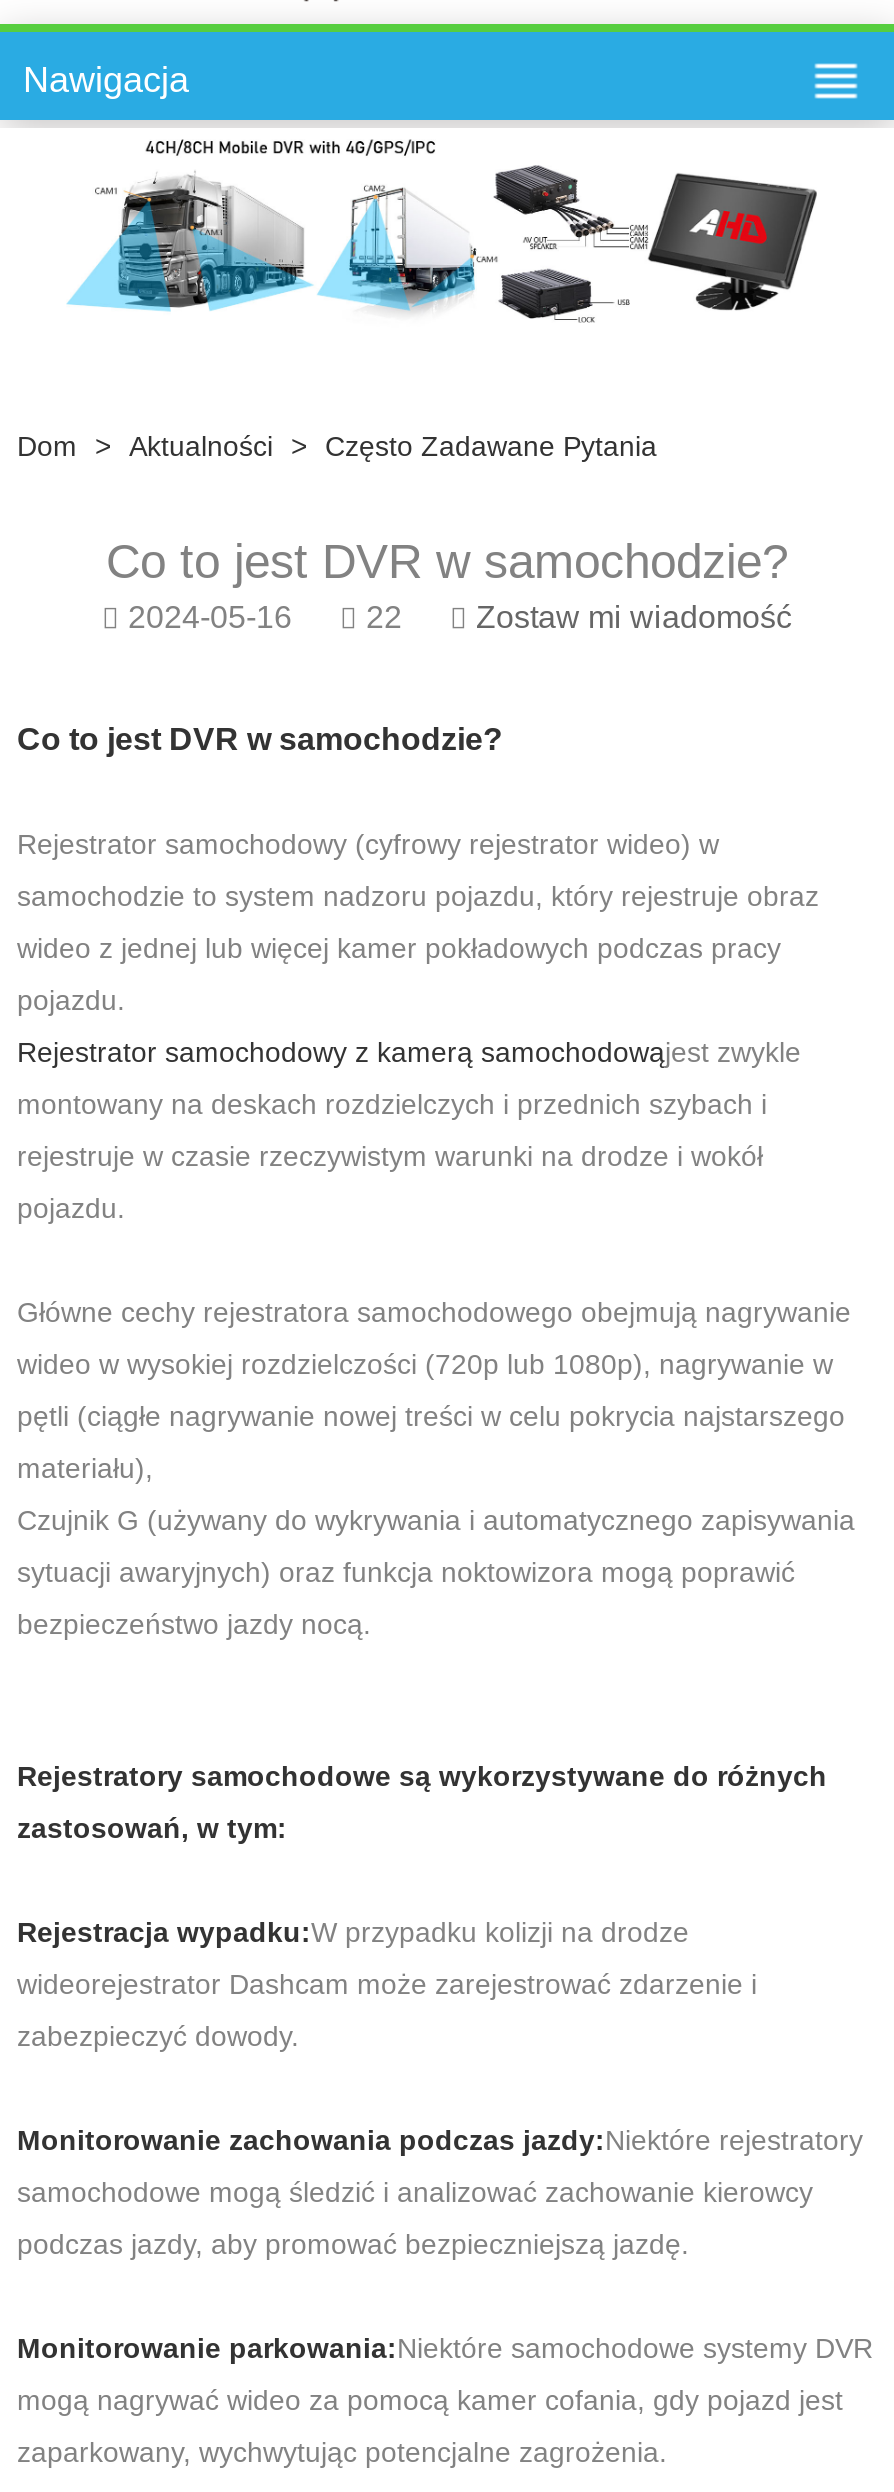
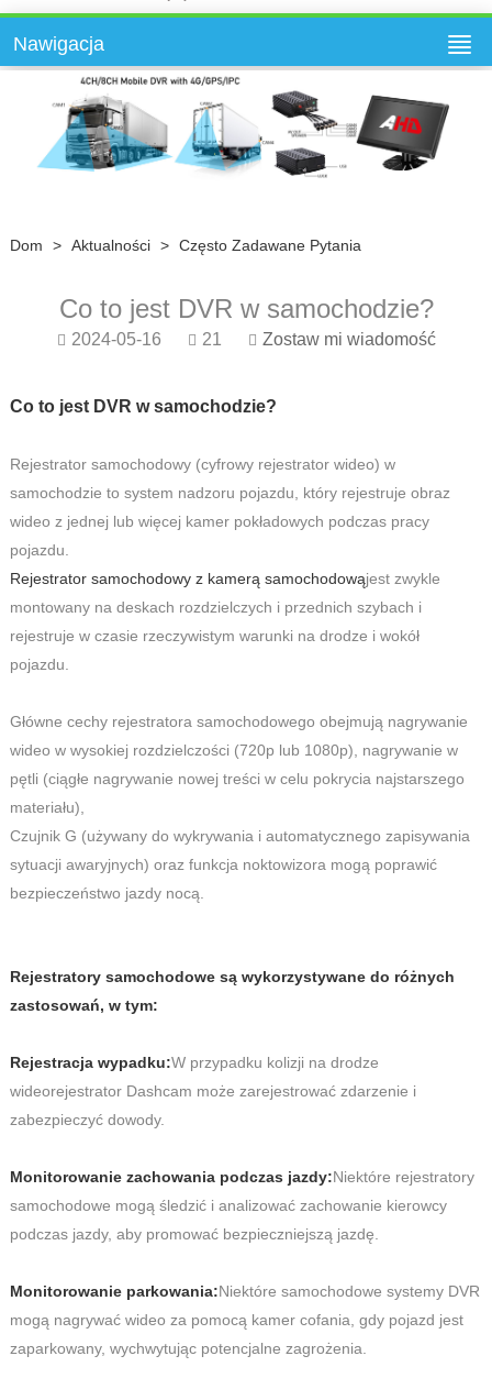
- 2024-05-16 22
+ 2024-05-16 21
